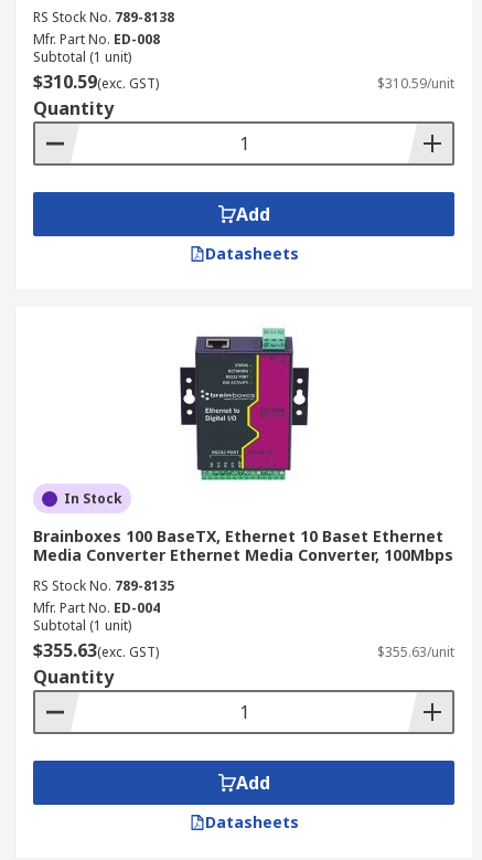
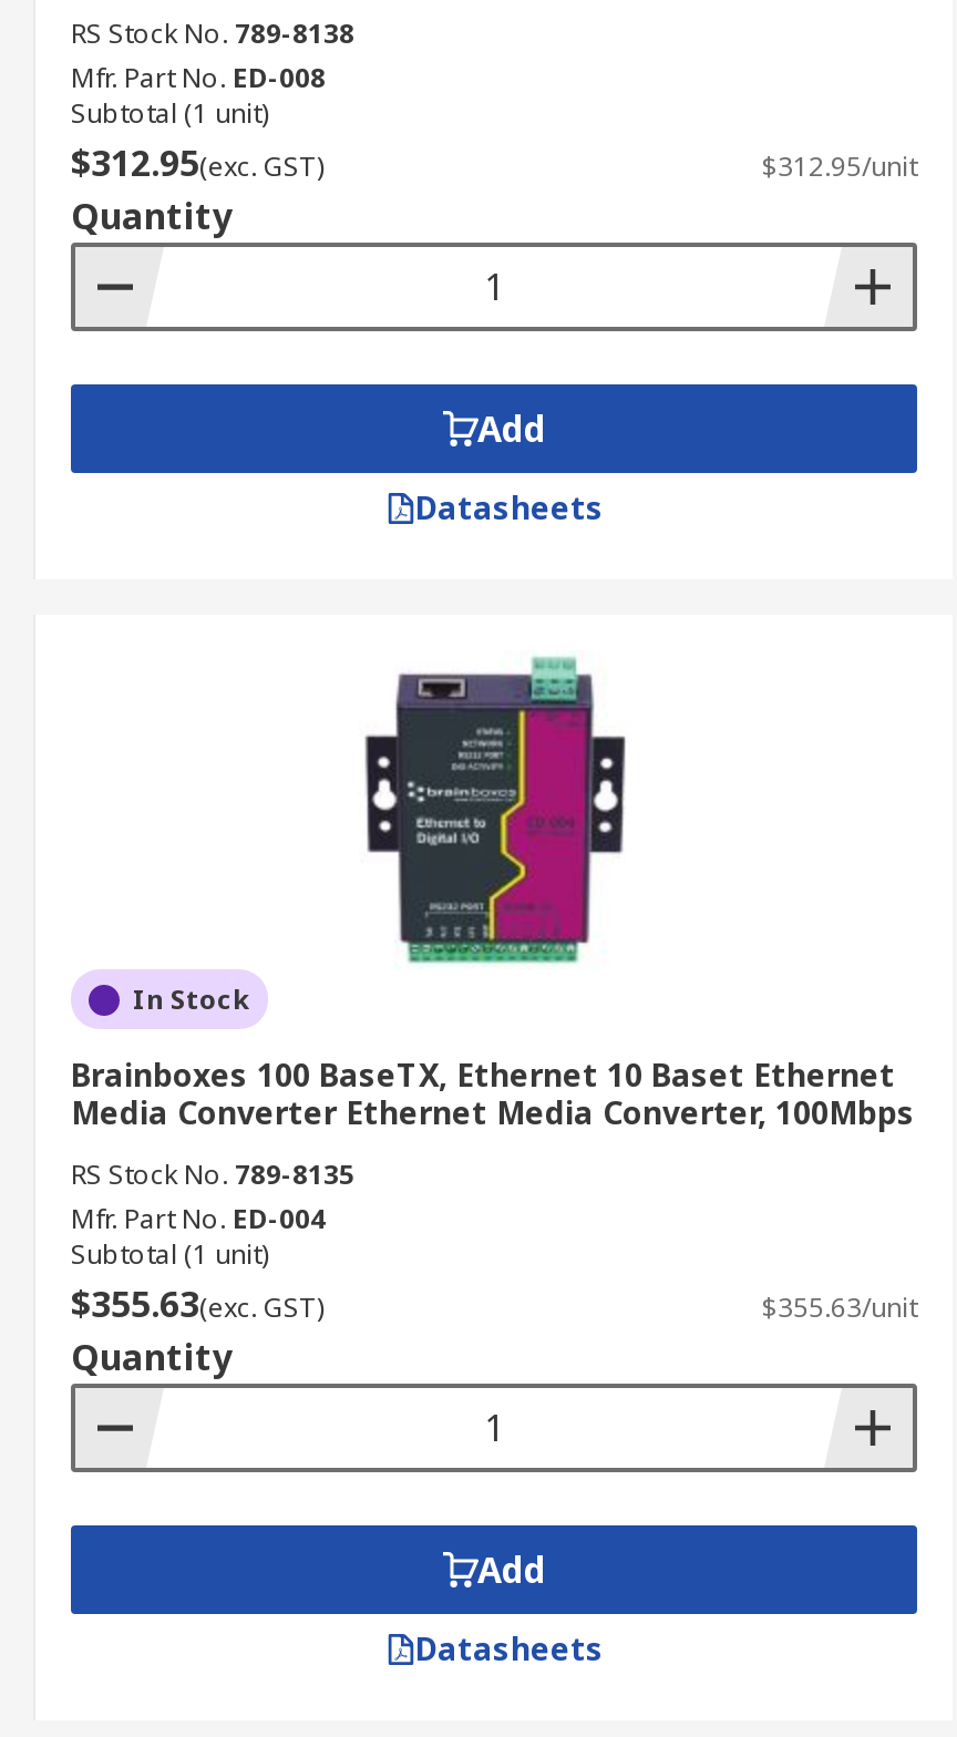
- $310.59(exc. GST)
- $310.59/unit
+ $312.95(exc. GST)
+ $312.95/unit
